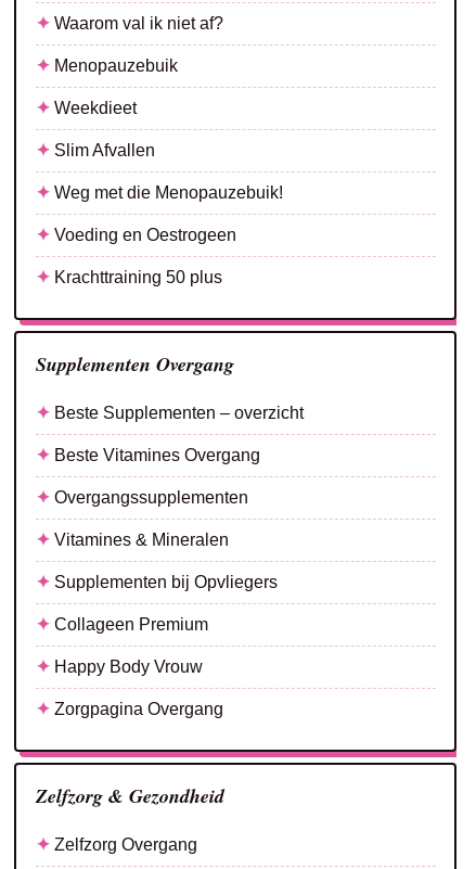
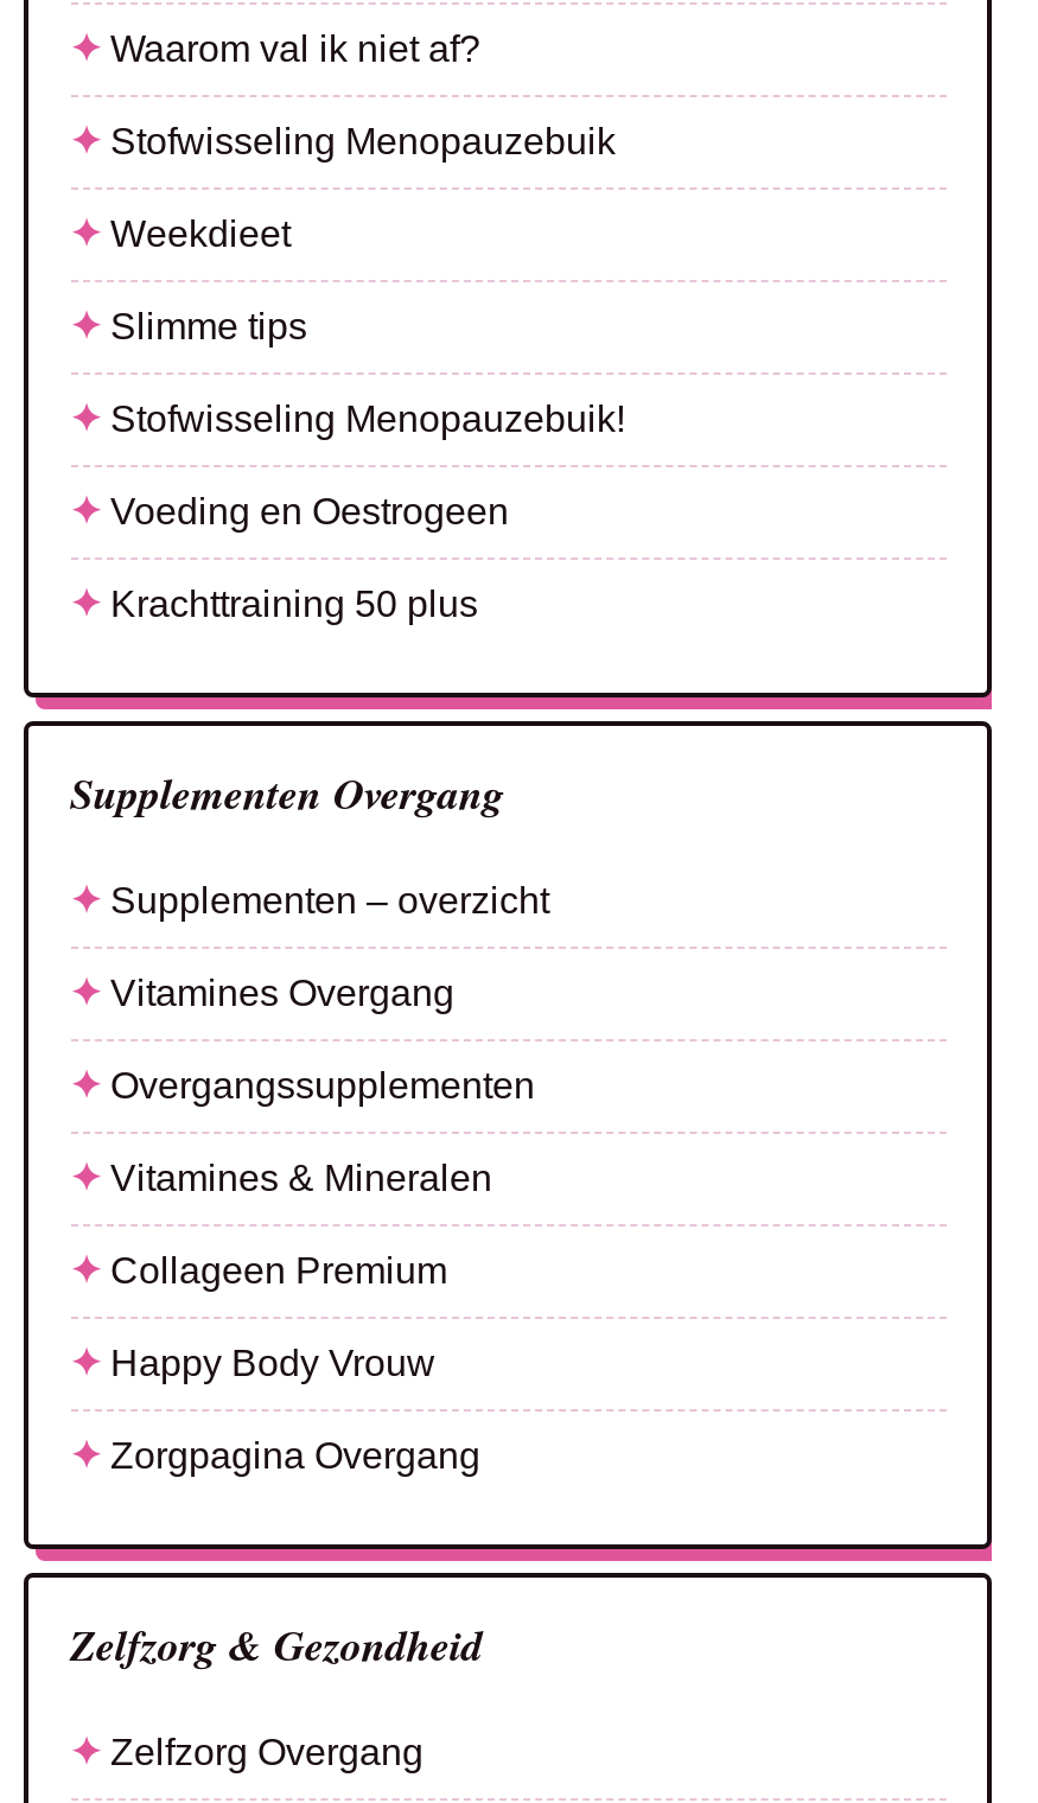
- Menopauzebuik
+ Stofwisseling Menopauzebuik

- Slim Afvallen
+ Slimme tips

- Weg met die Menopauzebuik!
+ Stofwisseling Menopauzebuik!

- Beste Supplementen – overzicht
+ Supplementen – overzicht

- Beste Vitamines Overgang
+ Vitamines Overgang

- Supplementen bij Opvliegers
